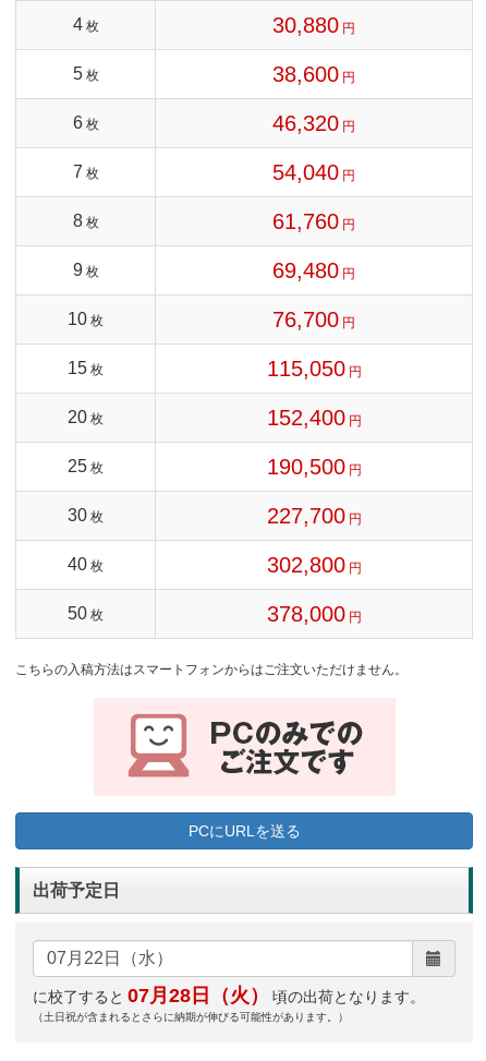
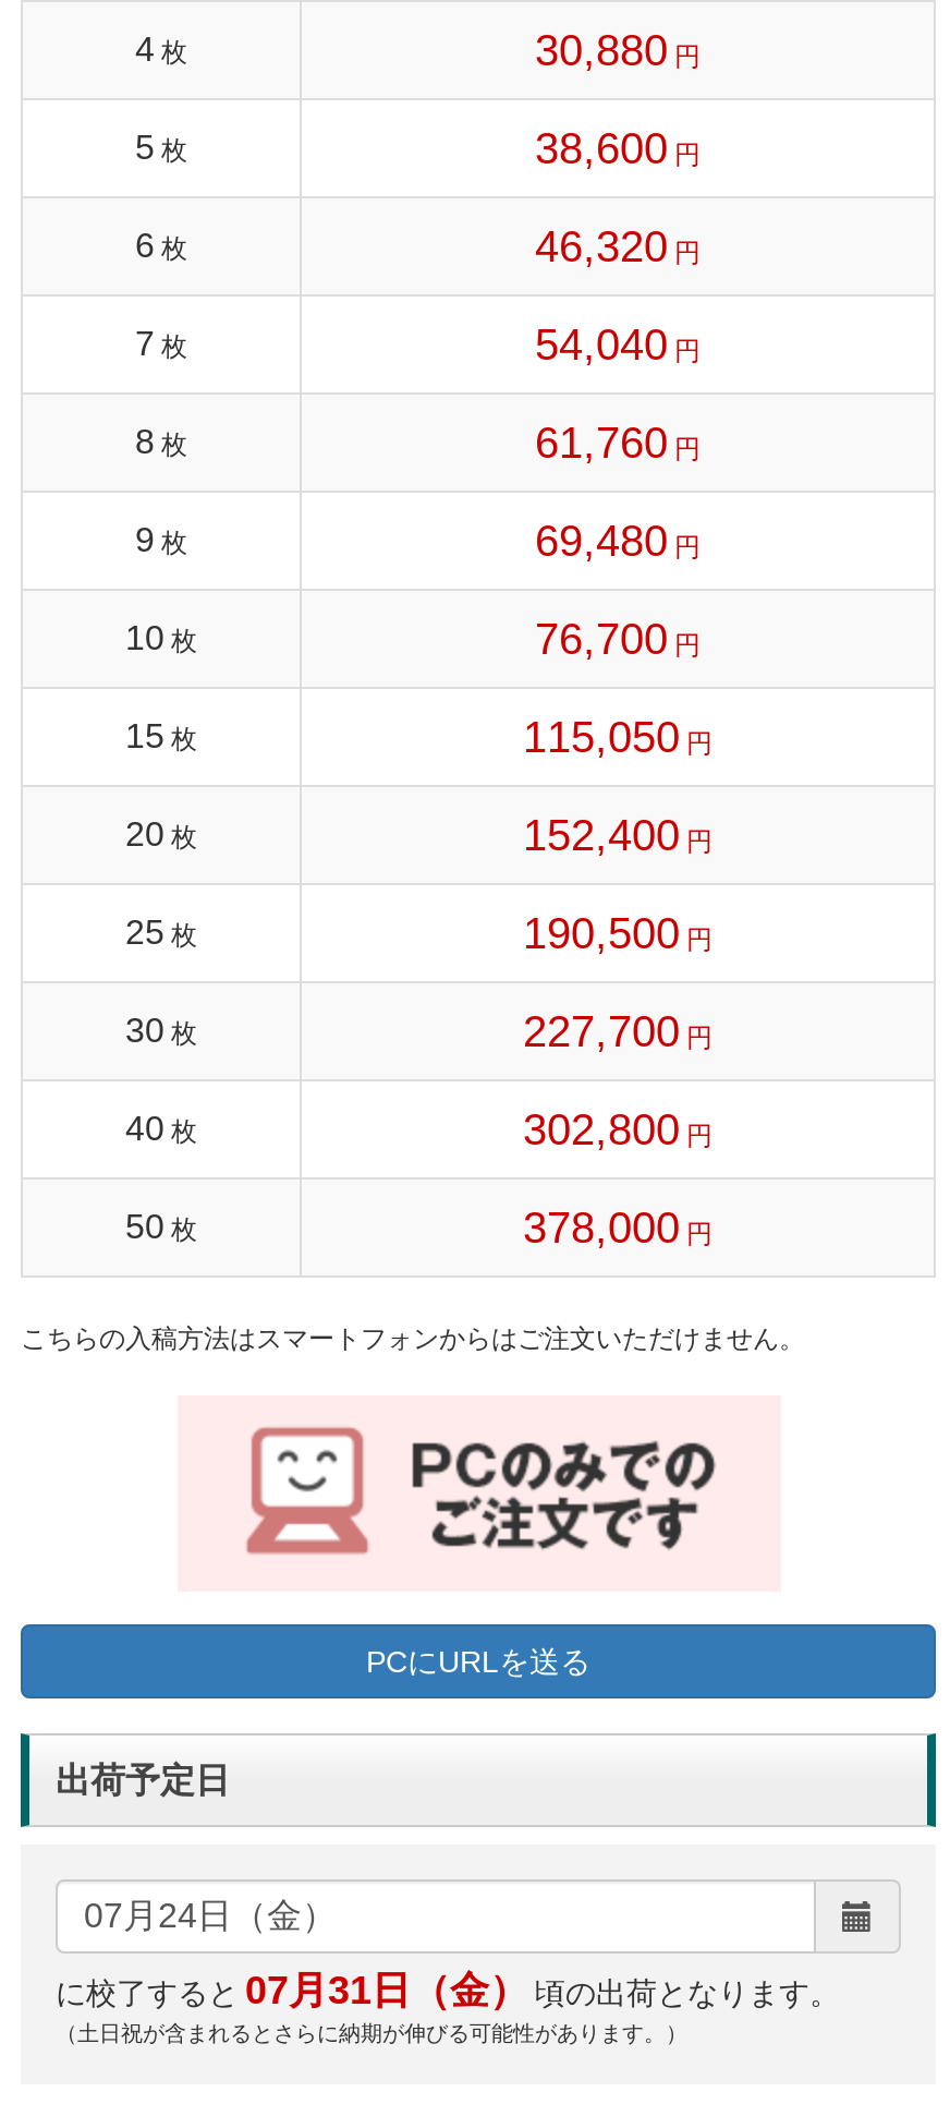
- に校了すると 07月28日（火） 頃の出荷となります。
+ に校了すると 07月31日（金） 頃の出荷となります。
